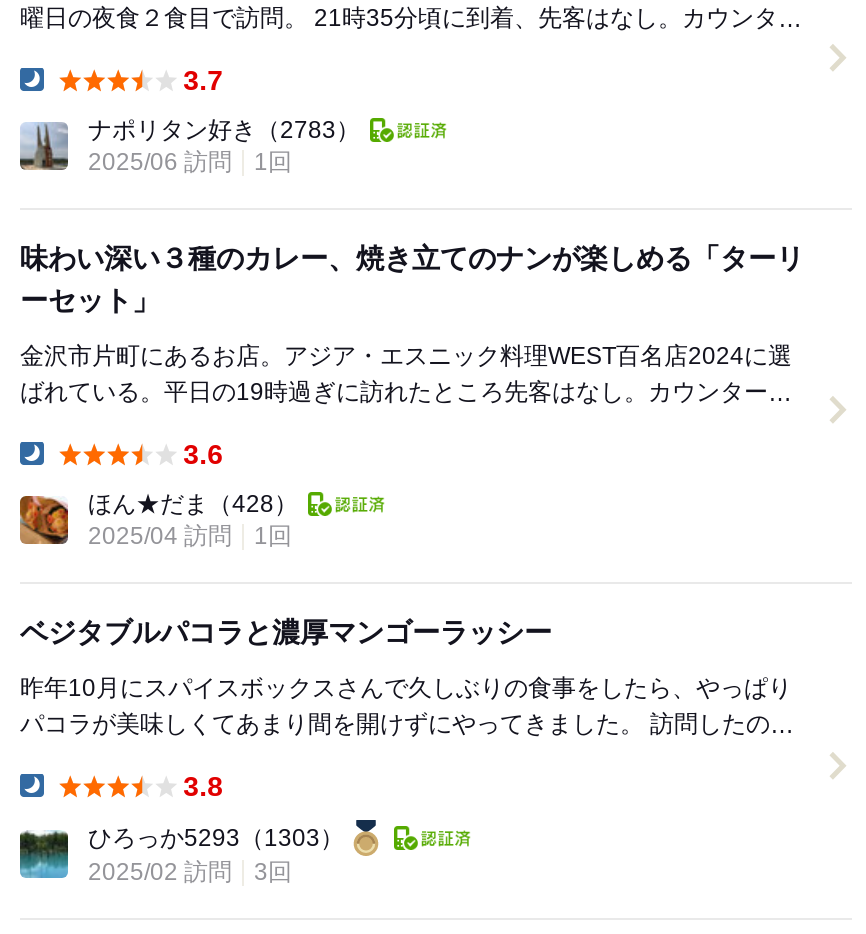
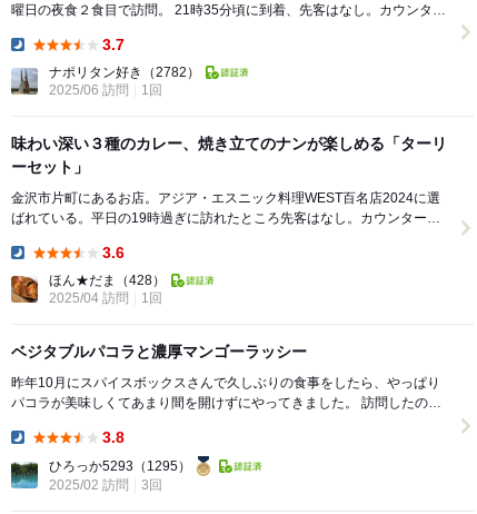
- ナポリタン好き（2783）
+ ナポリタン好き（2782）

- ひろっか5293（1303）
+ ひろっか5293（1295）
